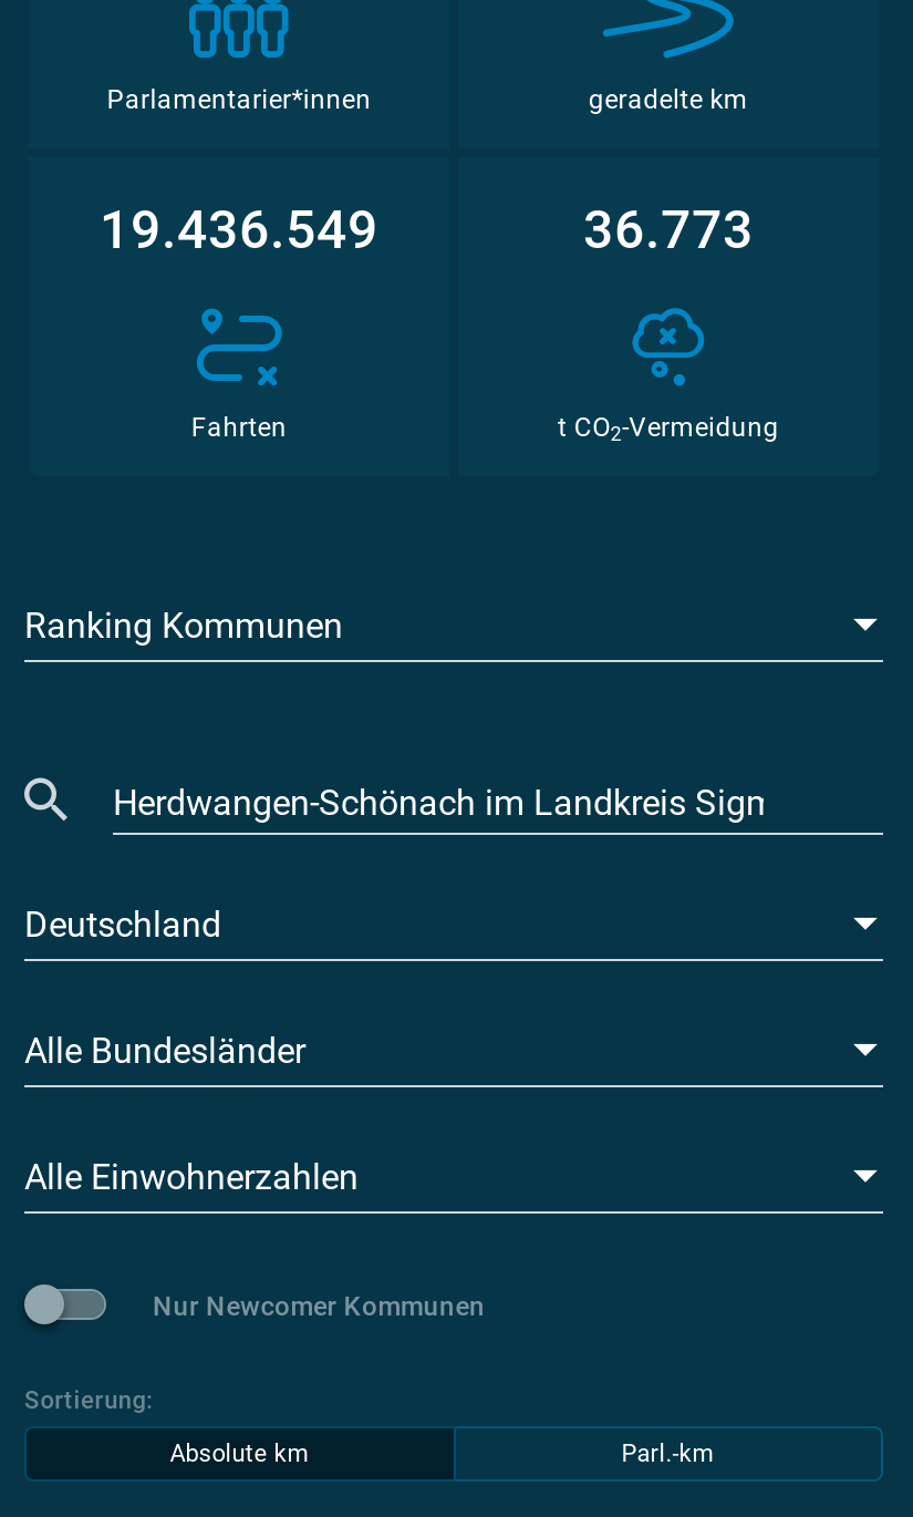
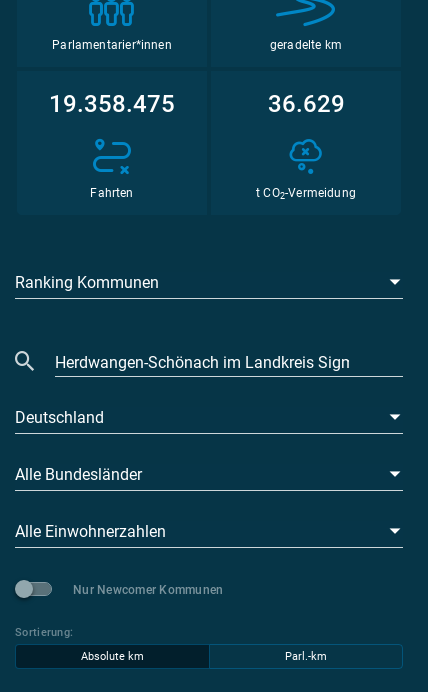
- 19.436.549
+ 19.358.475

- 36.773
+ 36.629
